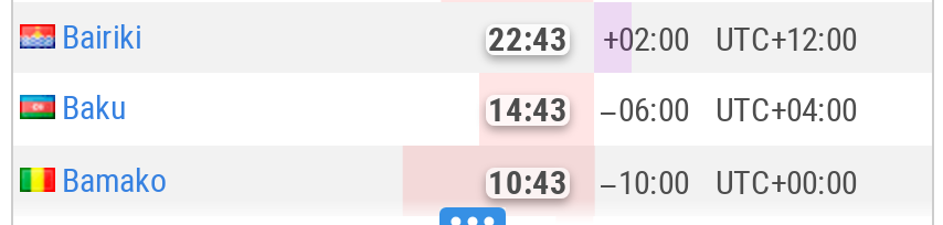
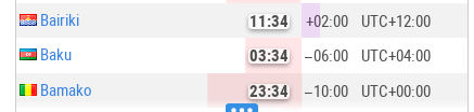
- 22:43 +02:00 UTC+12:00
+ 11:34 +02:00 UTC+12:00

- 14:43
+ 03:34

- 10:43
+ 23:34
